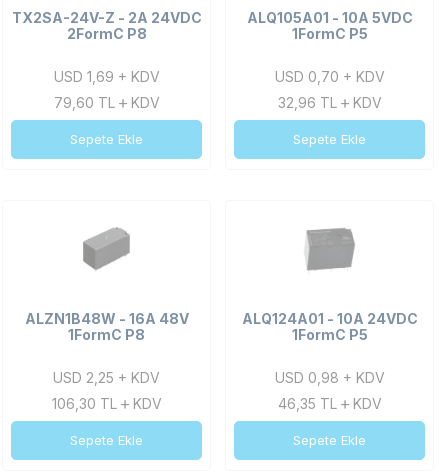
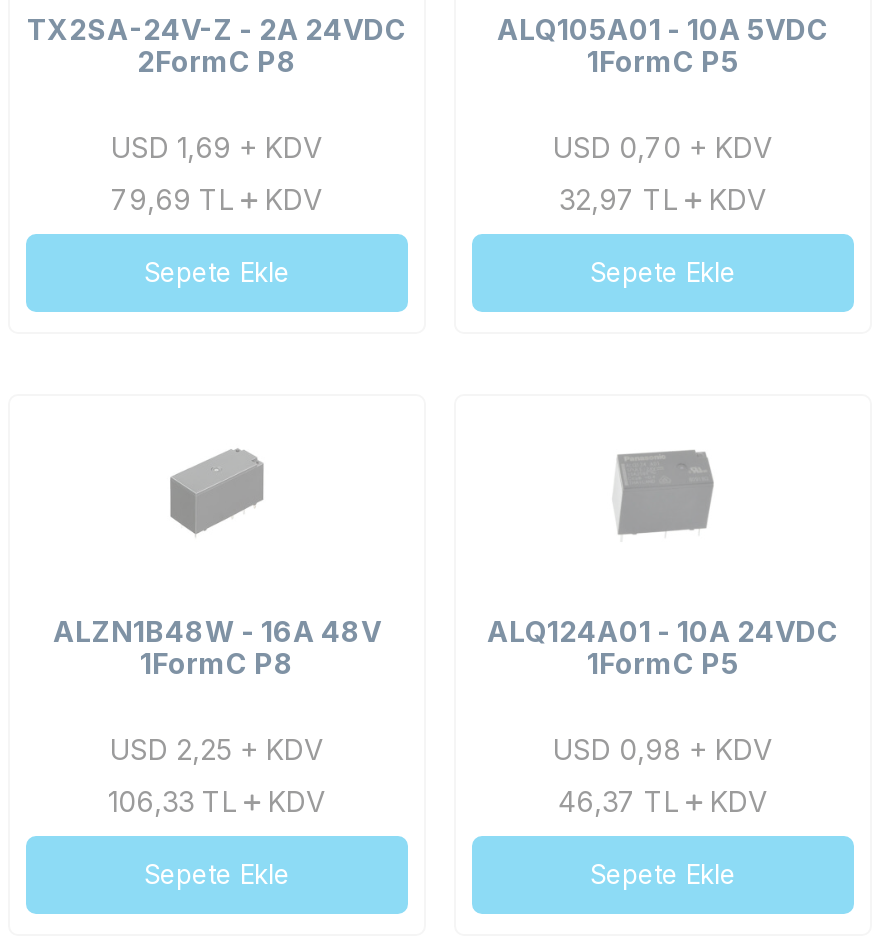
- 79,60 TL KDV
+ 79,69 TL KDV

- 32,96 TL KDV
+ 32,97 TL KDV

- 106,30 TL KDV
+ 106,33 TL KDV

- 46,35 TL KDV
+ 46,37 TL KDV
